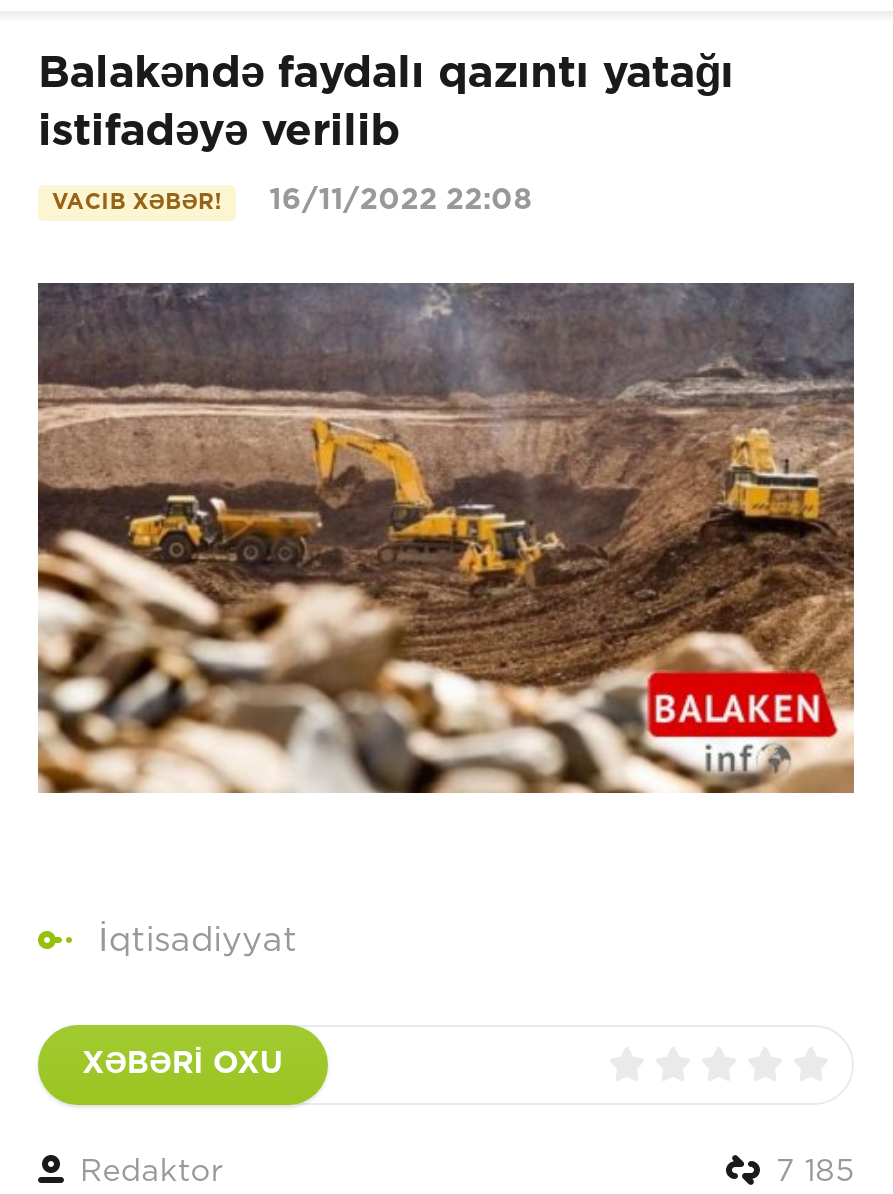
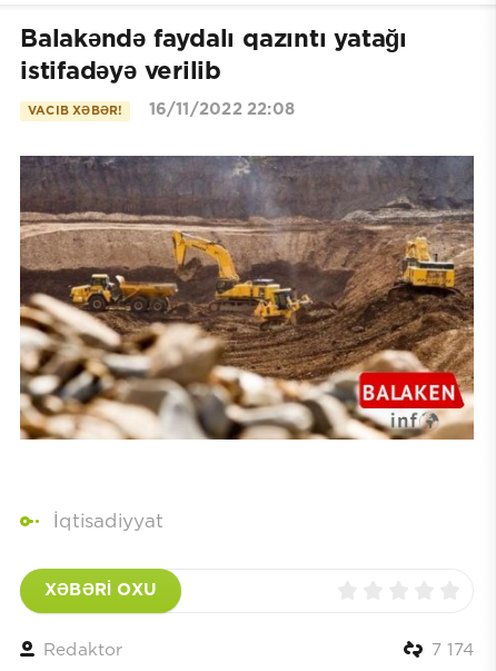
- 7 185
+ 7 174
